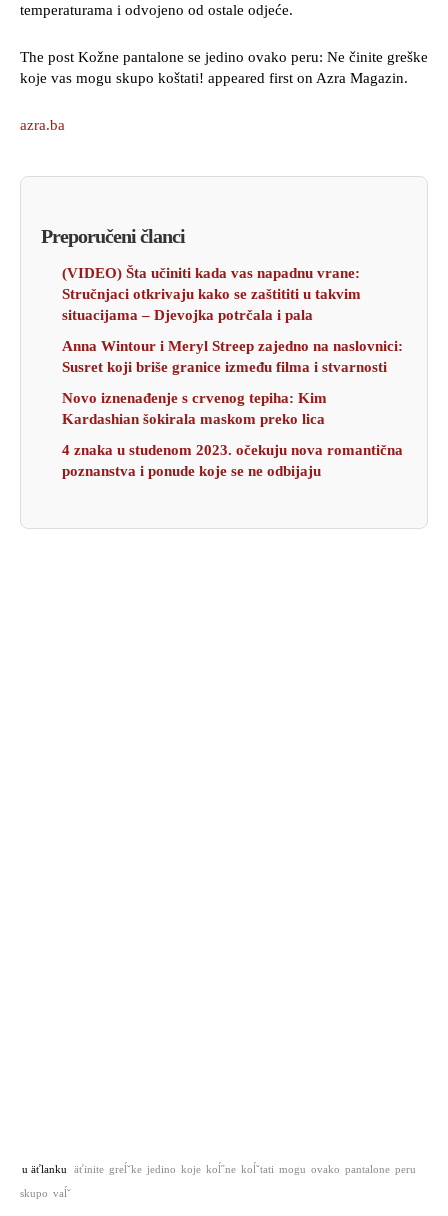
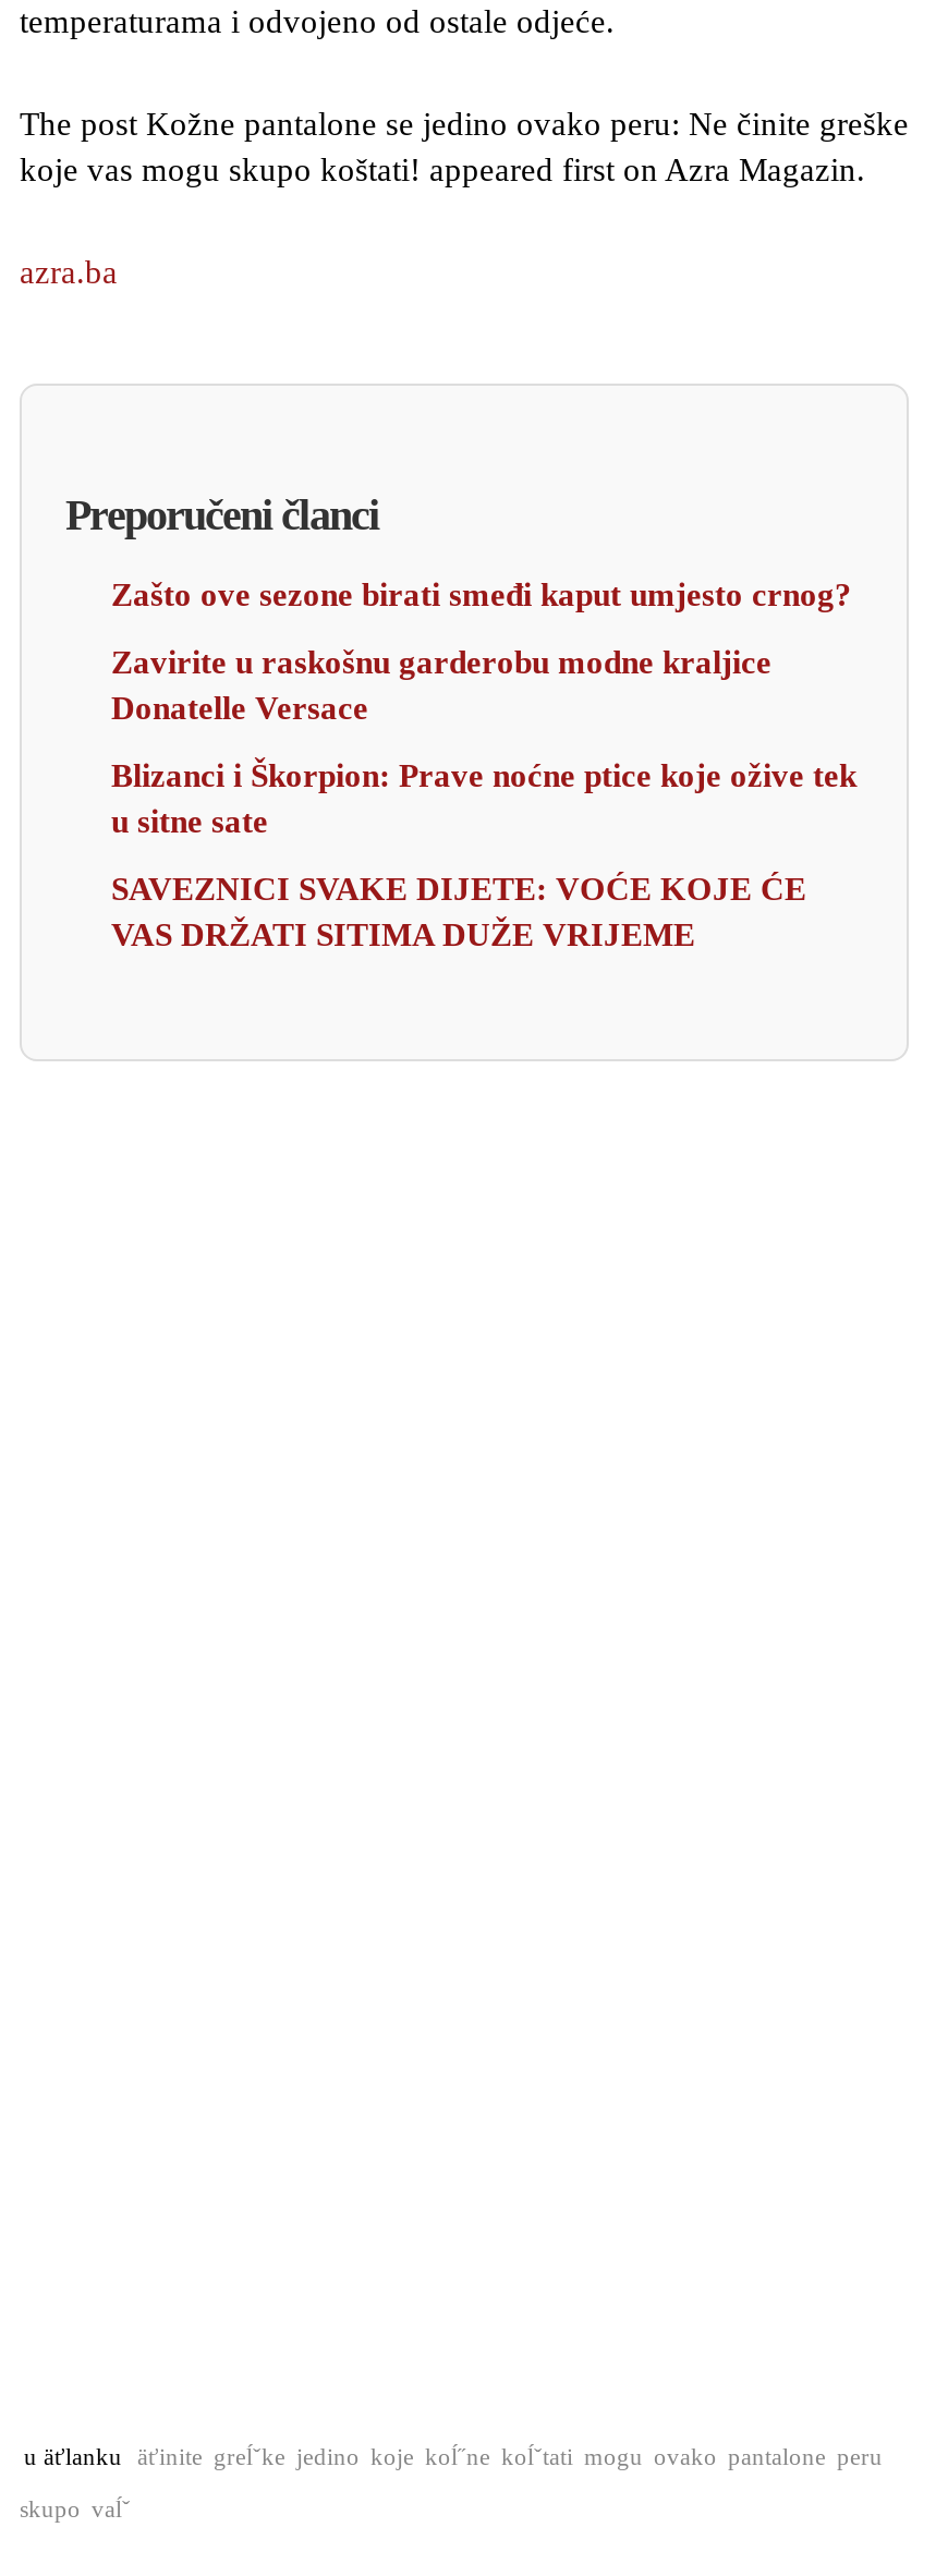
- (VIDEO) Šta učiniti kada vas napadnu vrane:
- Stručnjaci otkrivaju kako se zaštititi u takvim
- situacijama – Djevojka potrčala i pala
+ Zašto ove sezone birati smeđi kaput umjesto crnog?

- Anna Wintour i Meryl Streep zajedno na naslovnici:
- Susret koji briše granice između filma i stvarnosti
+ Zavirite u raskošnu garderobu modne kraljice
+ Donatelle Versace

- Novo iznenađenje s crvenog tepiha: Kim
- Kardashian šokirala maskom preko lica
+ Blizanci i Škorpion: Prave noćne ptice koje ožive tek
+ u sitne sate

- 4 znaka u studenom 2023. očekuju nova romantična
- poznanstva i ponude koje se ne odbijaju
+ SAVEZNICI SVAKE DIJETE: VOĆE KOJE ĆE
+ VAS DRŽATI SITIMA DUŽE VRIJEME
